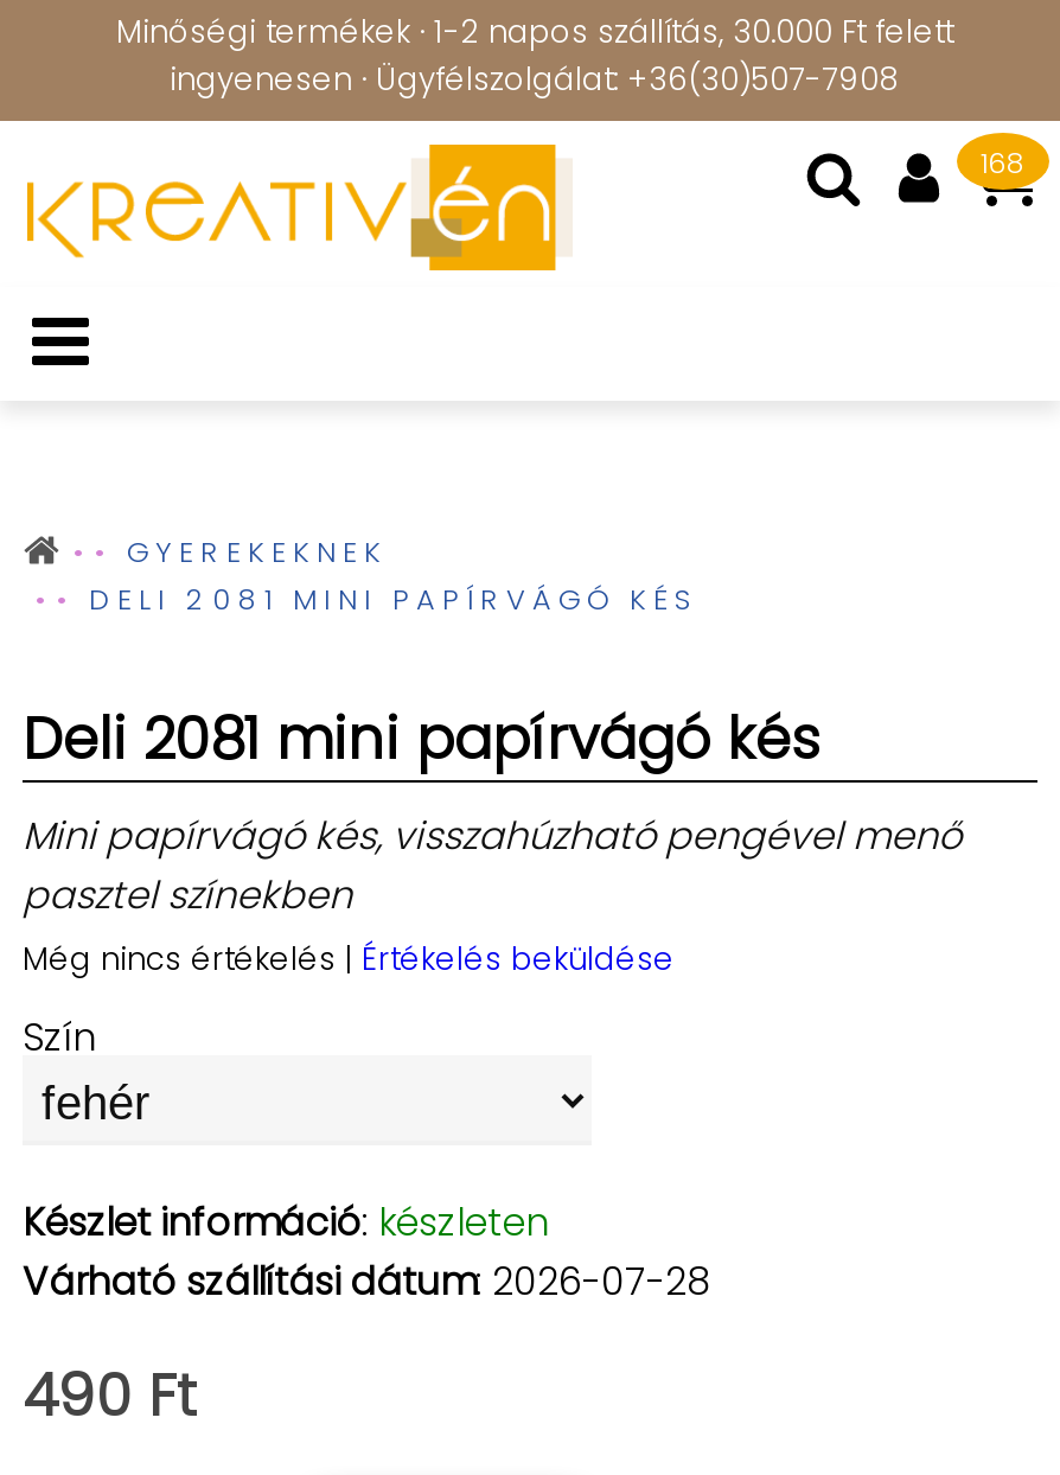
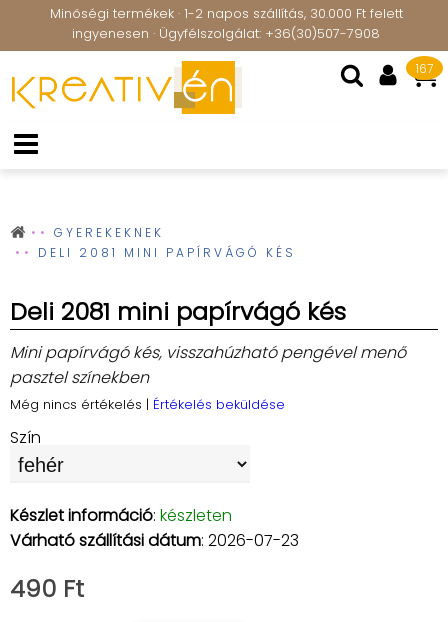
- 168
+ 167

- Várható szállítási dátum: 2026-07-28
+ Várható szállítási dátum: 2026-07-23
